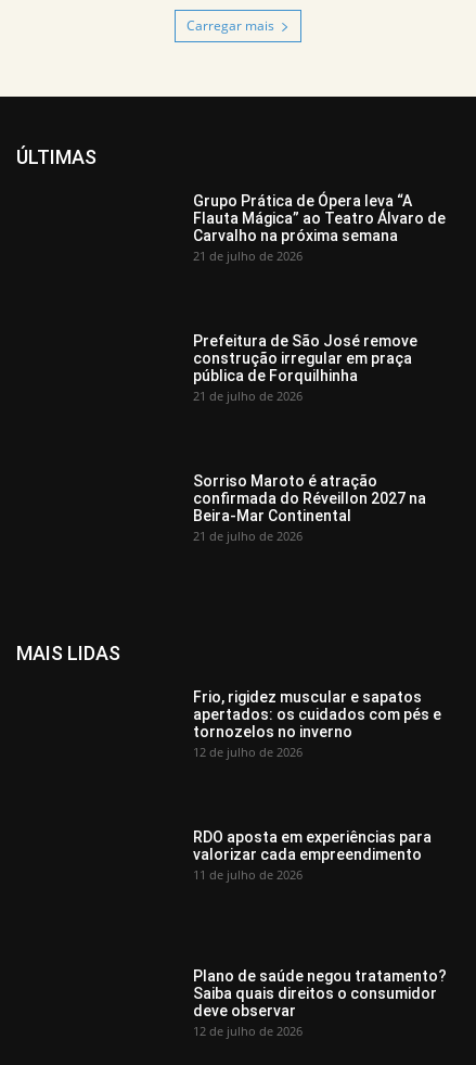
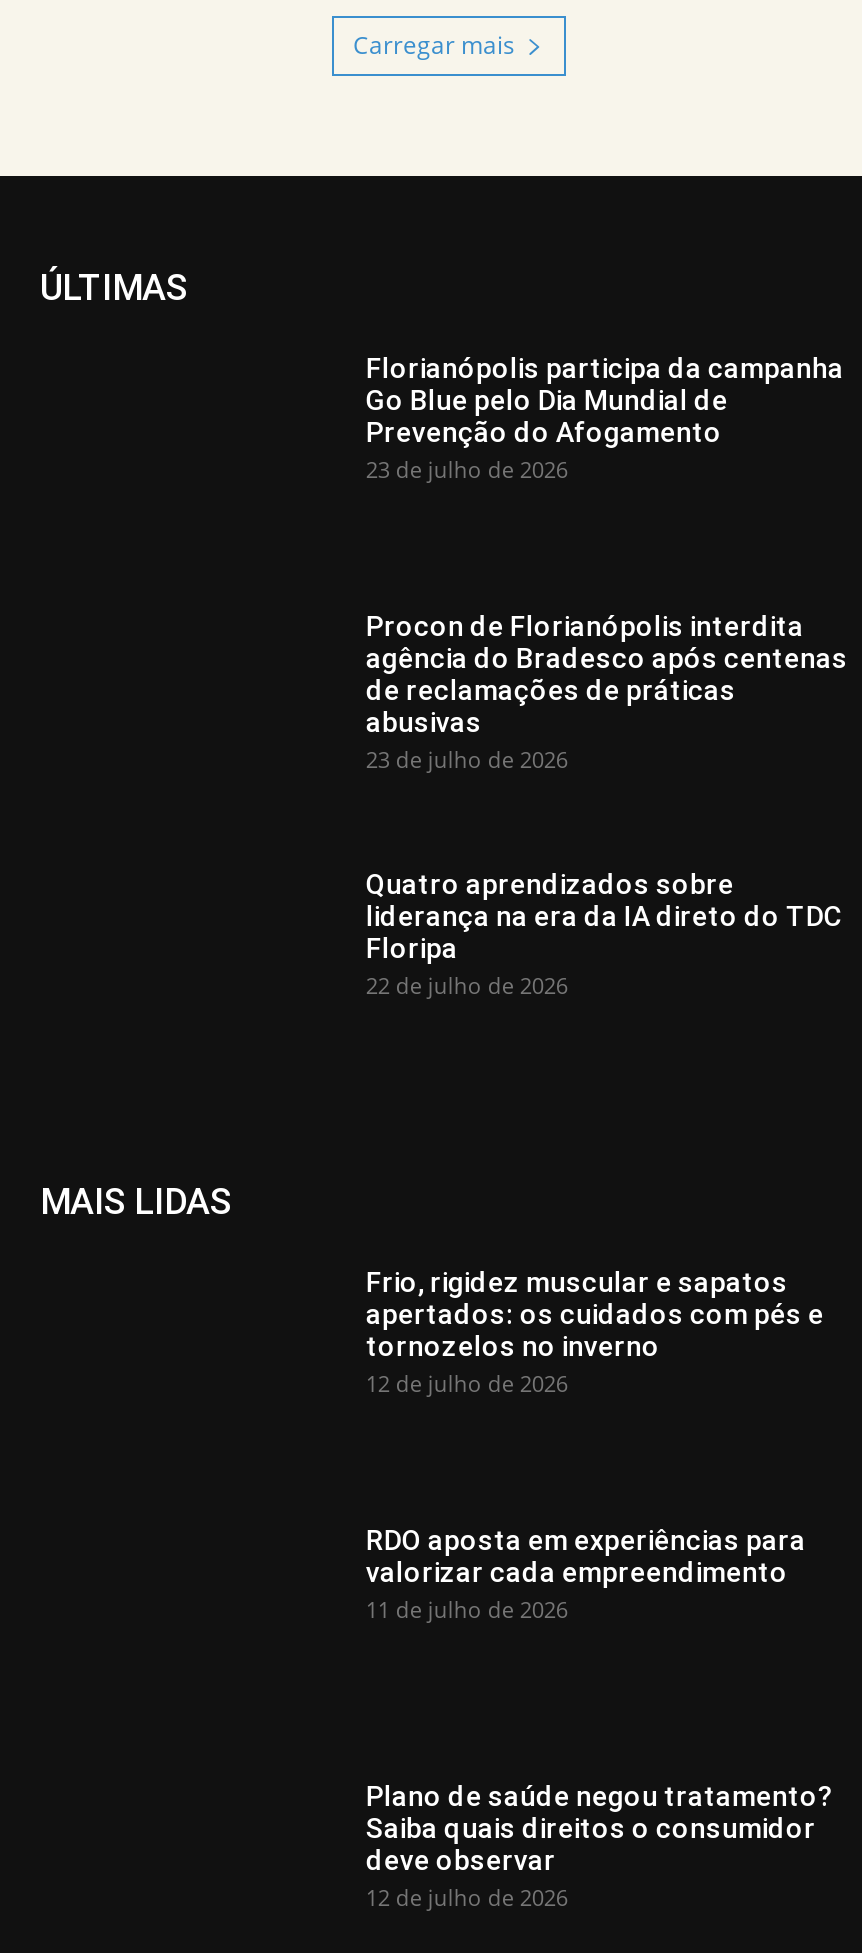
- Grupo Prática de Ópera leva “A
- Flauta Mágica” ao Teatro Álvaro de
- Carvalho na próxima semana
- 21 de julho de 2026
+ Florianópolis participa da campanha
+ Go Blue pelo Dia Mundial de
+ Prevenção do Afogamento
+ 23 de julho de 2026

- Prefeitura de São José remove
- construção irregular em praça
- pública de Forquilhinha
- 21 de julho de 2026
+ Procon de Florianópolis interdita
+ agência do Bradesco após centenas
+ de reclamações de práticas
+ abusivas
+ 23 de julho de 2026

- Sorriso Maroto é atração
- confirmada do Réveillon 2027 na
- Beira-Mar Continental
- 21 de julho de 2026
+ Quatro aprendizados sobre
+ liderança na era da IA direto do TDC
+ Floripa
+ 22 de julho de 2026
